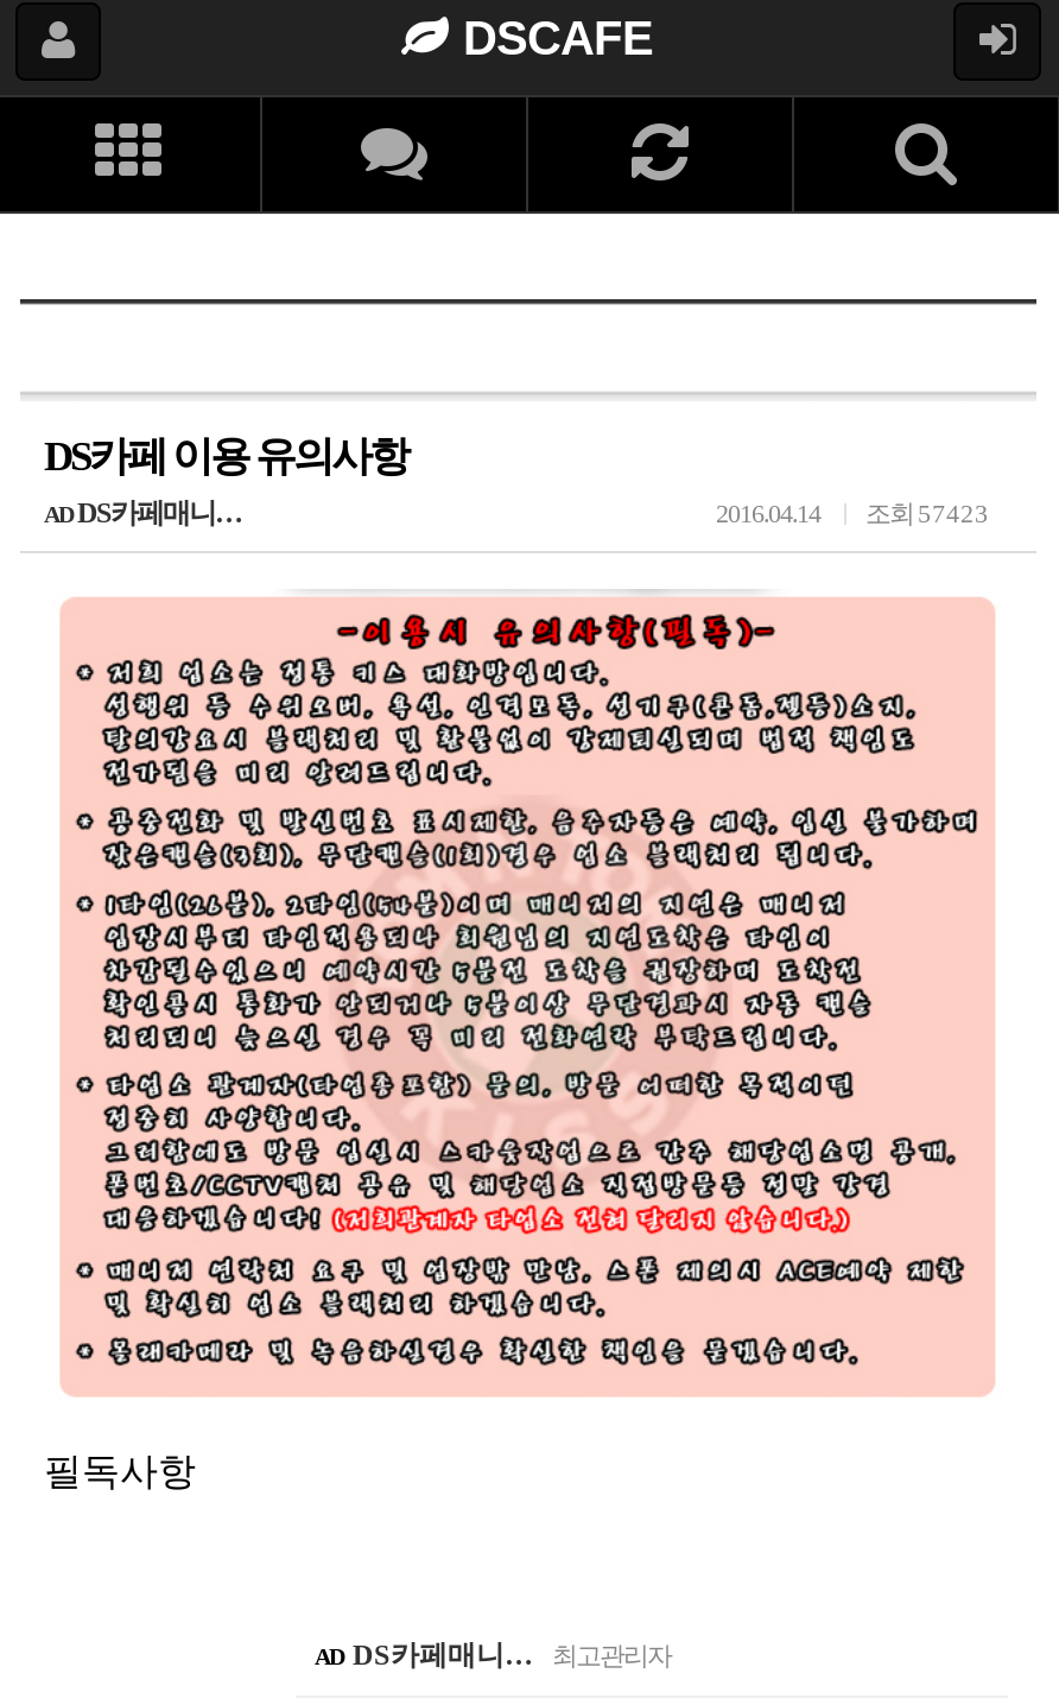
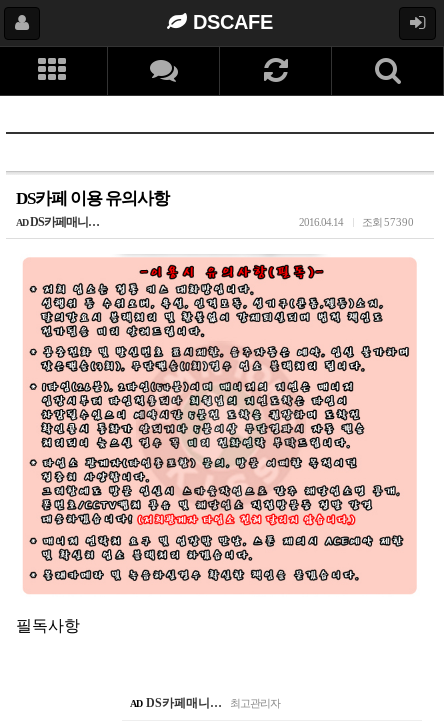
- 2016.04.14 조회 57423
+ 2016.04.14 조회 57390
